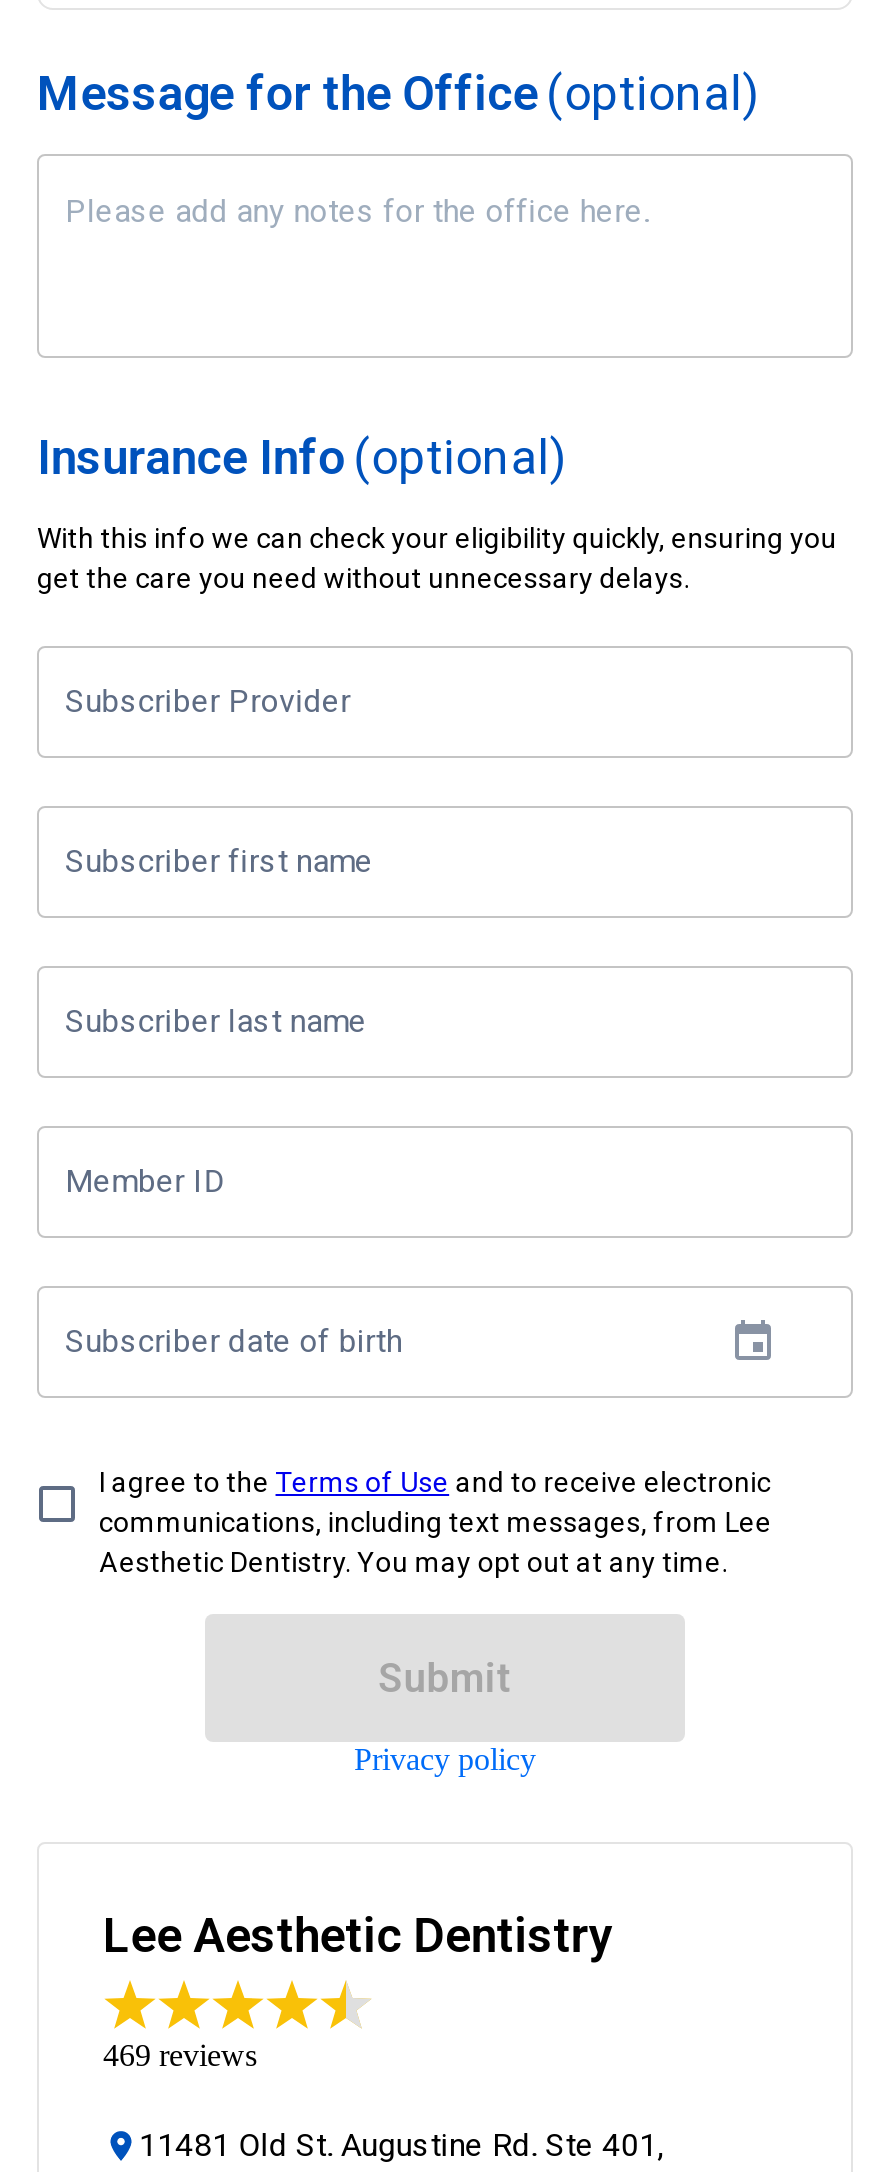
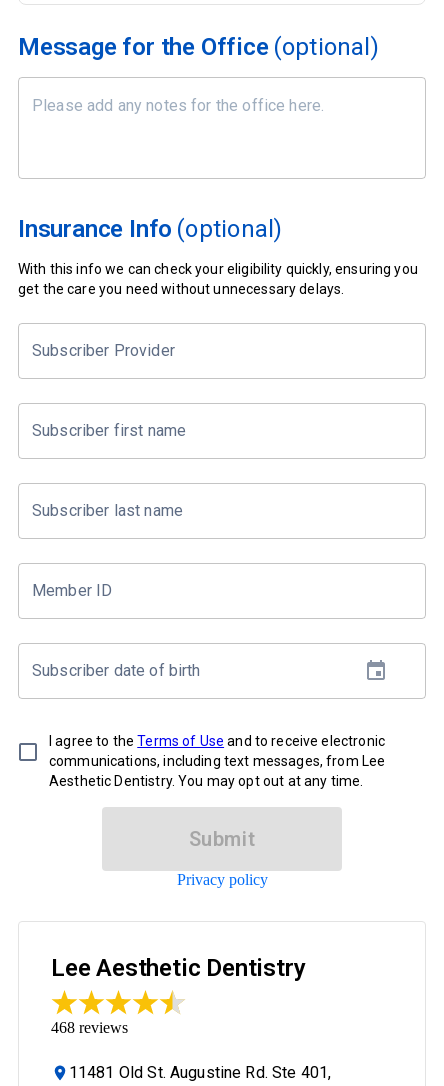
- 469 reviews
+ 468 reviews
